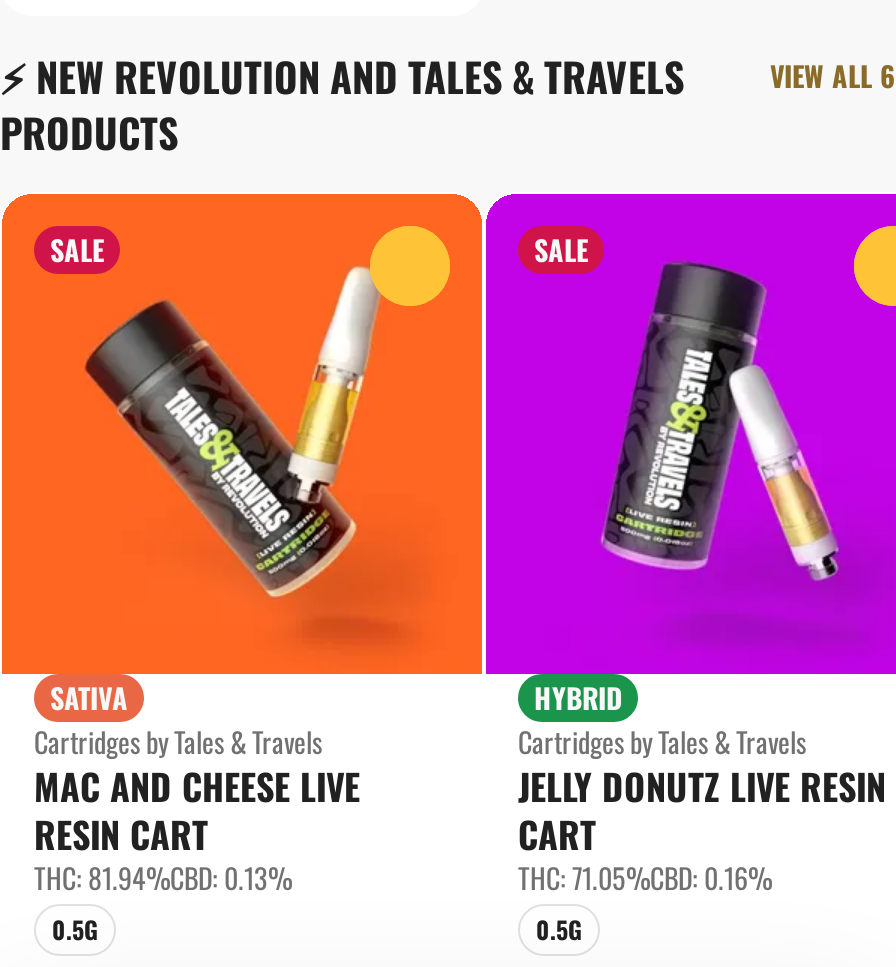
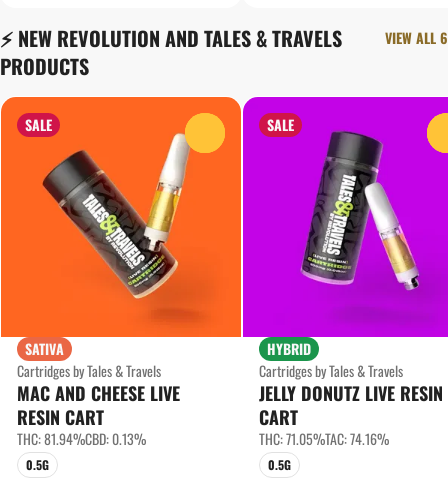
- THC: 71.05%CBD: 0.16%
+ THC: 71.05%TAC: 74.16%
